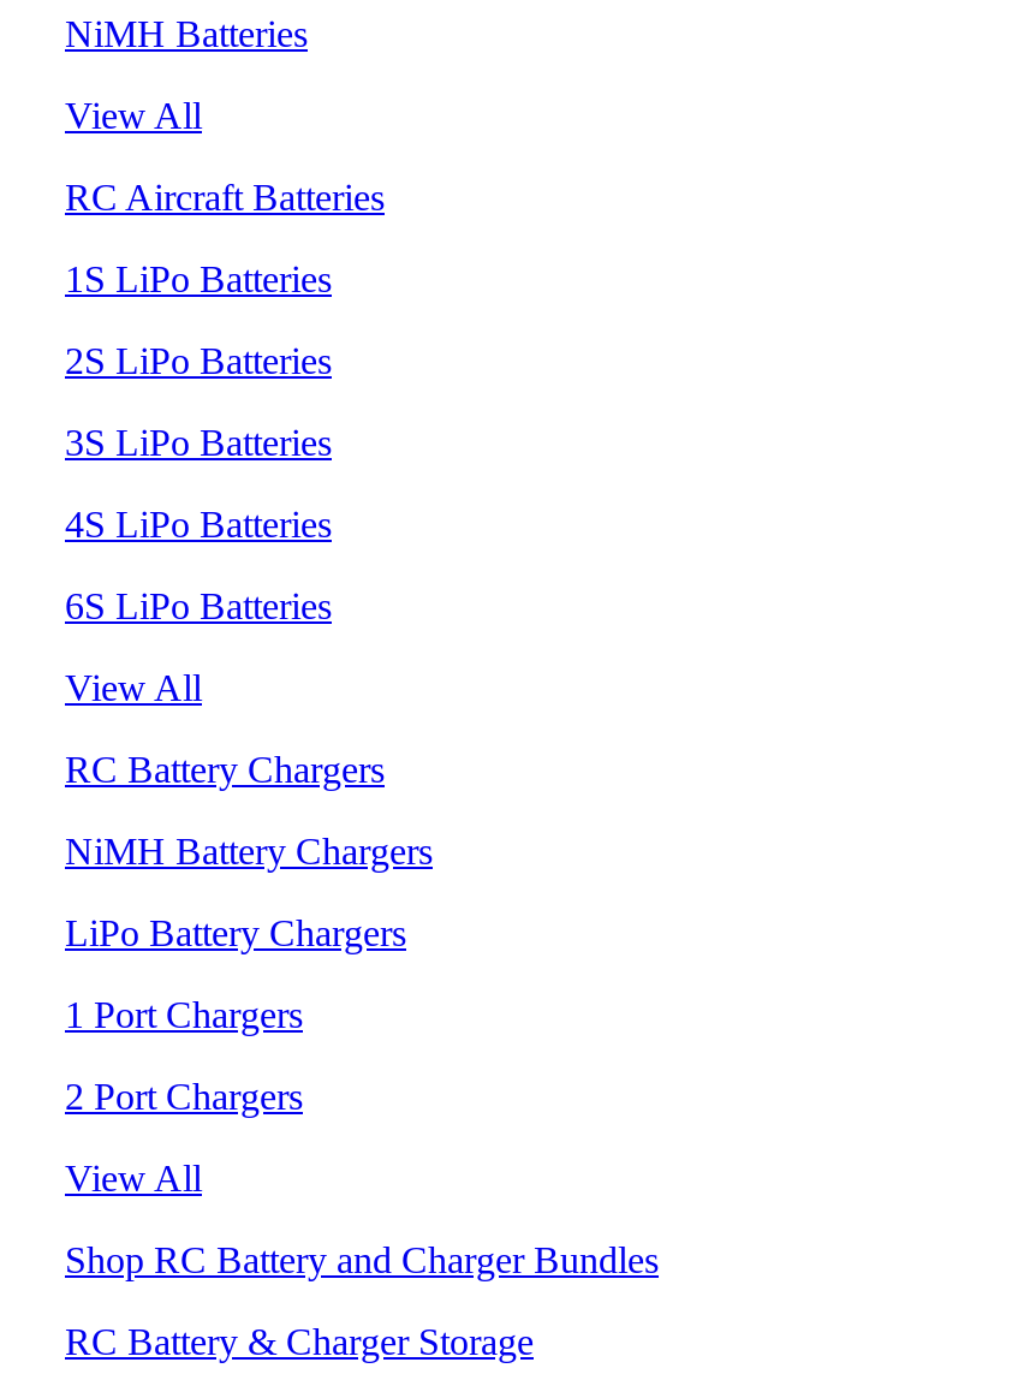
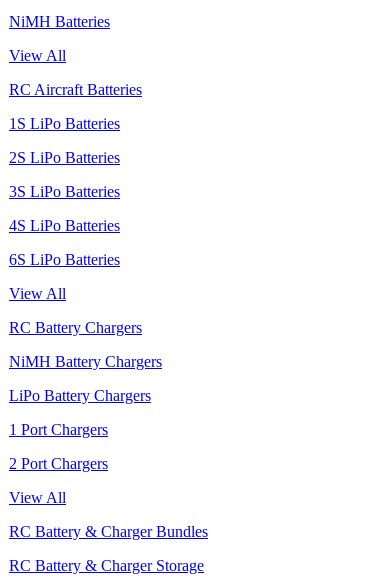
- Shop RC Battery and Charger Bundles
+ RC Battery & Charger Bundles
